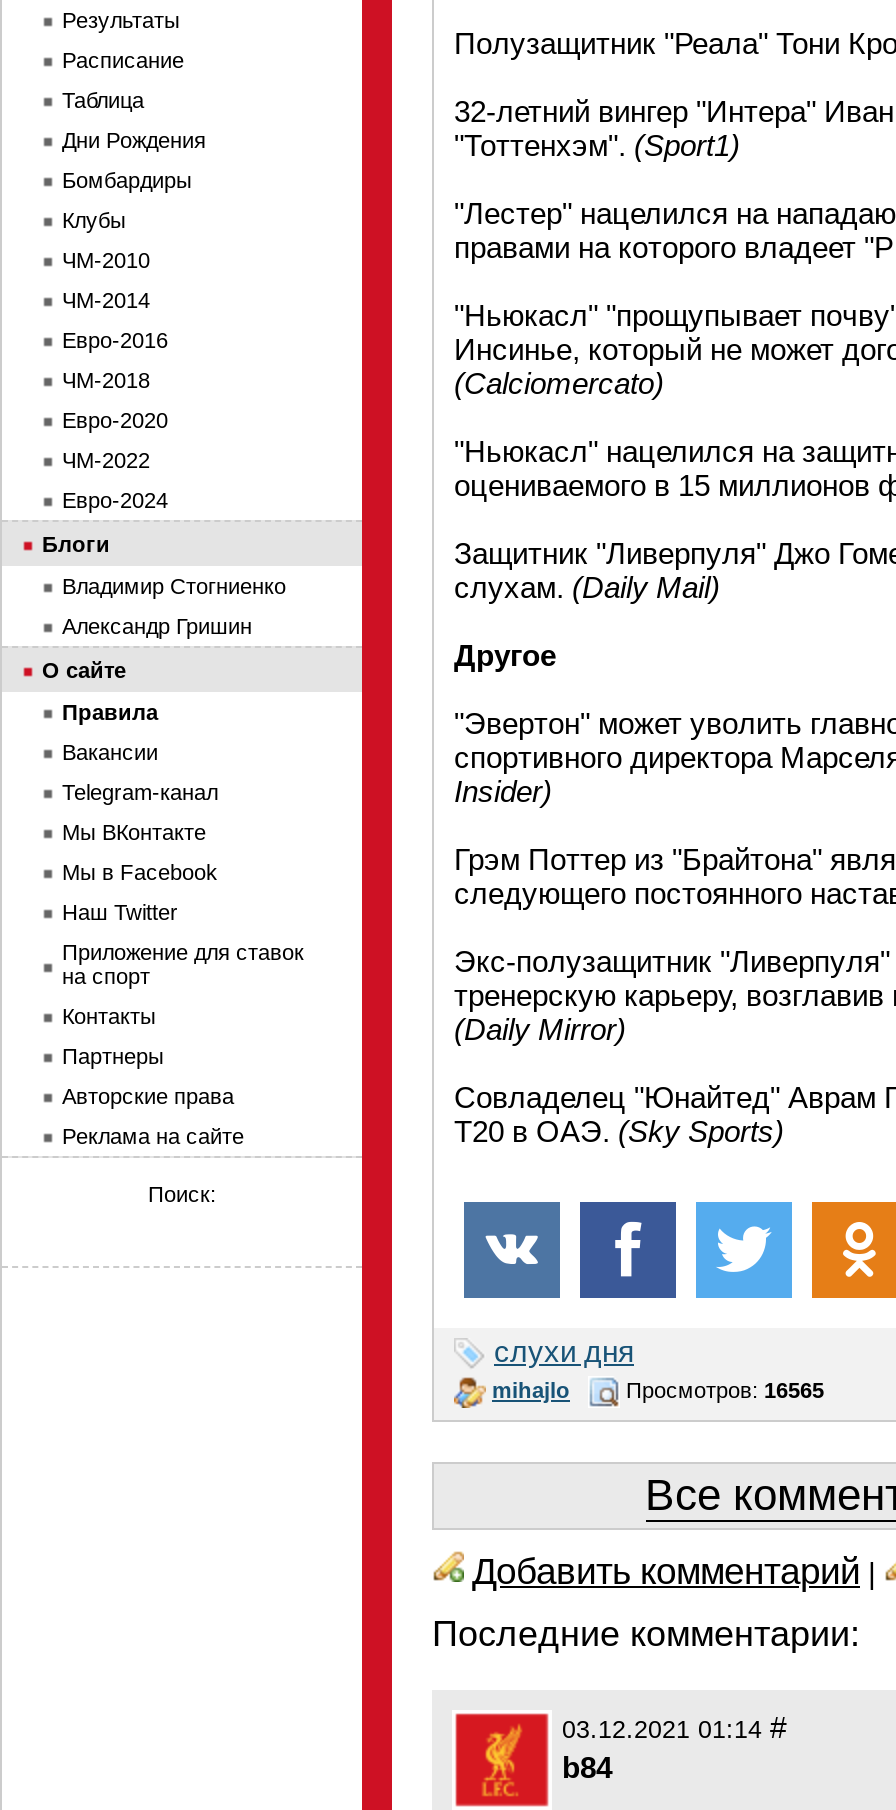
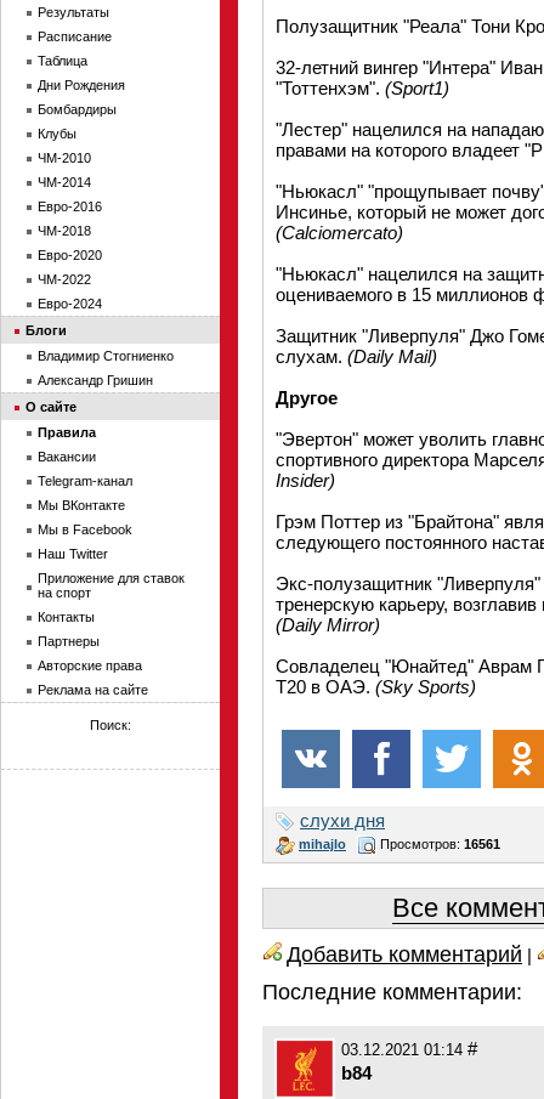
- Просмотров: 16565
+ Просмотров: 16561
